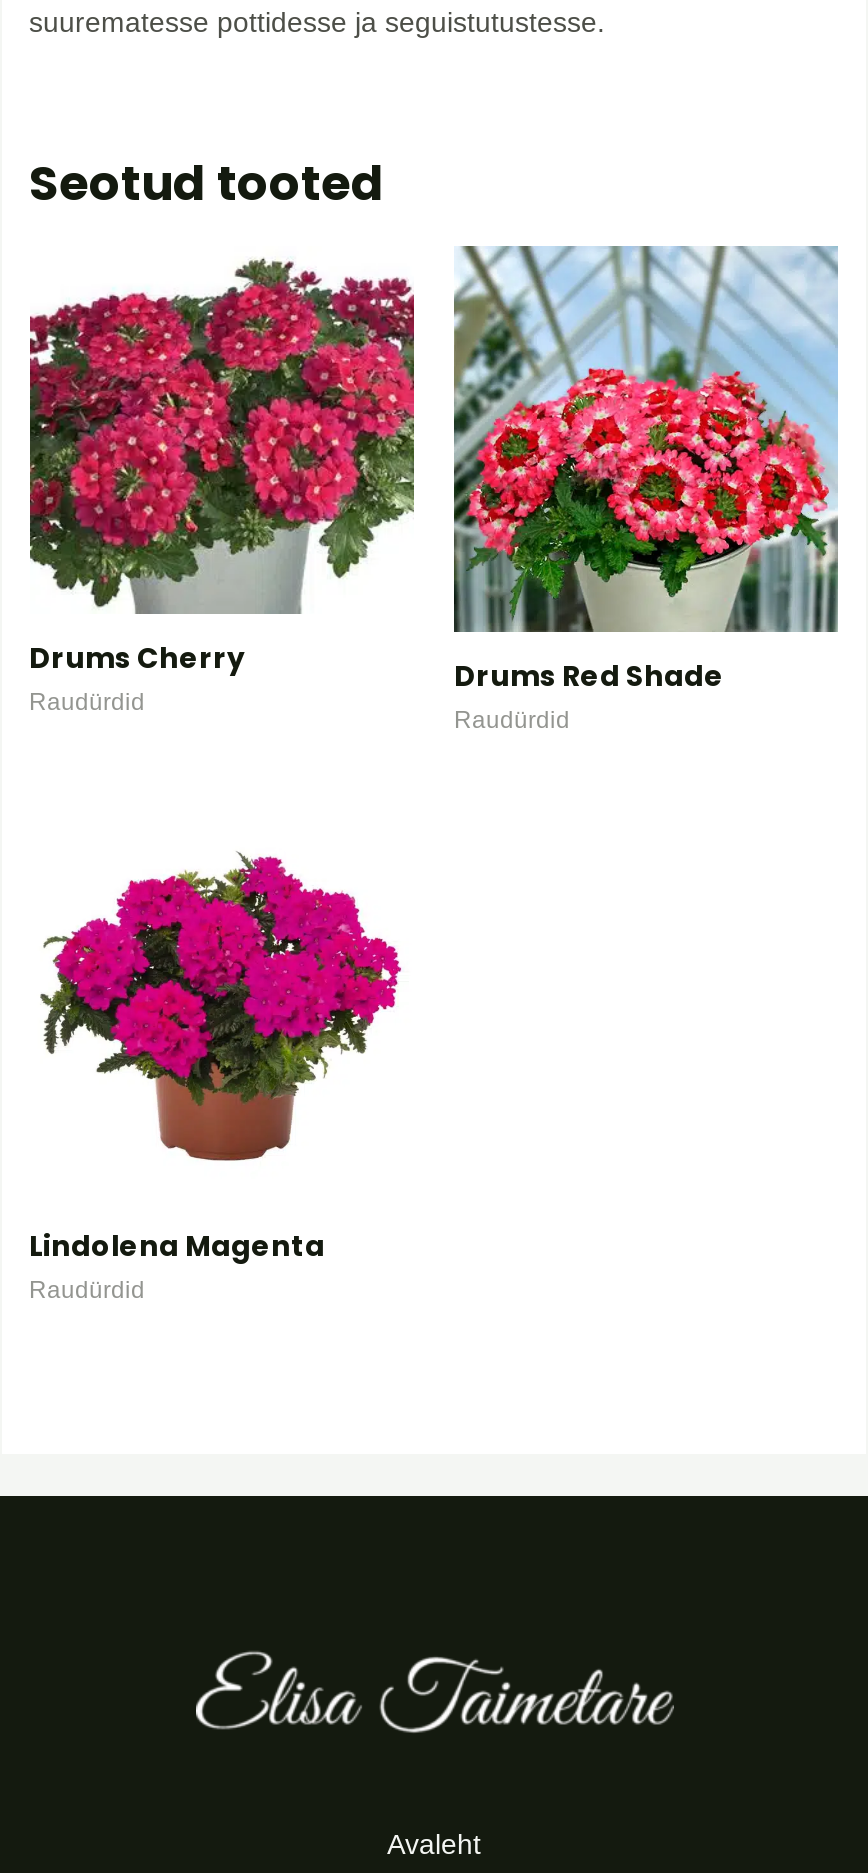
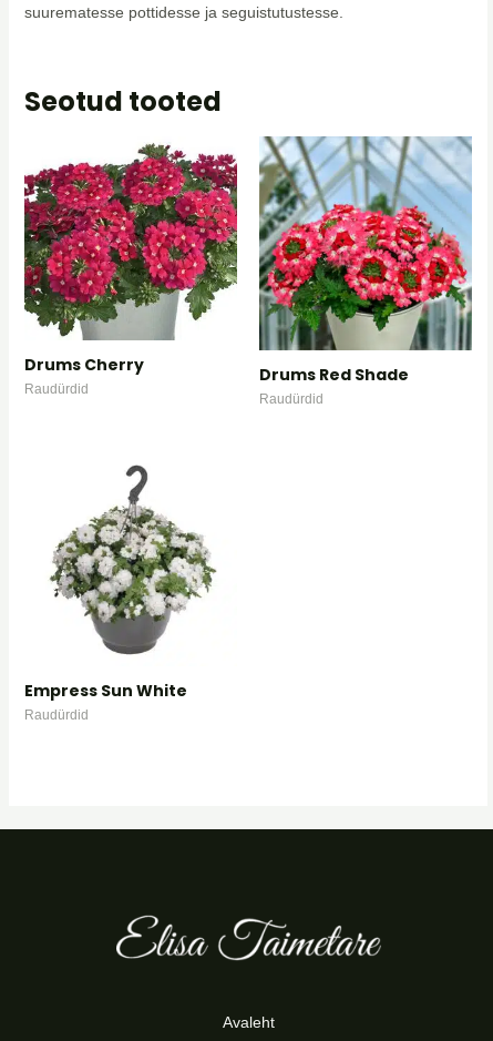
- [image]
- Lindolena Magenta
+ [image]
+ Empress Sun White
